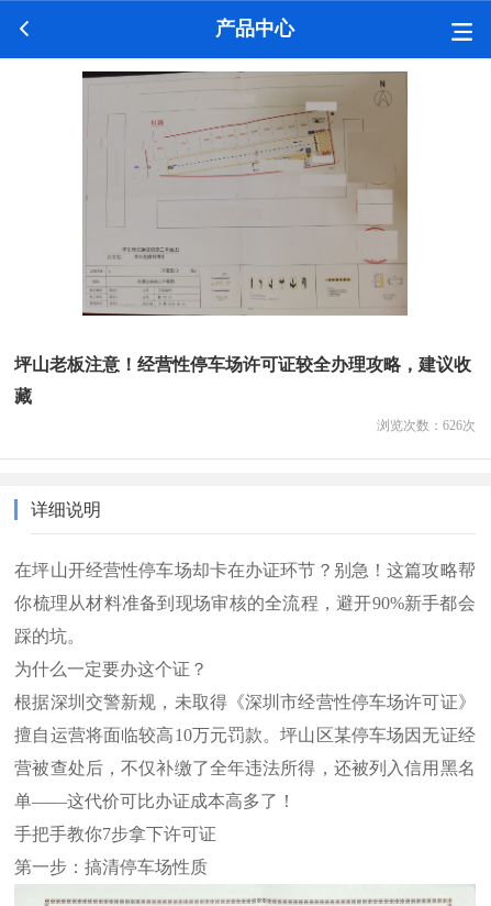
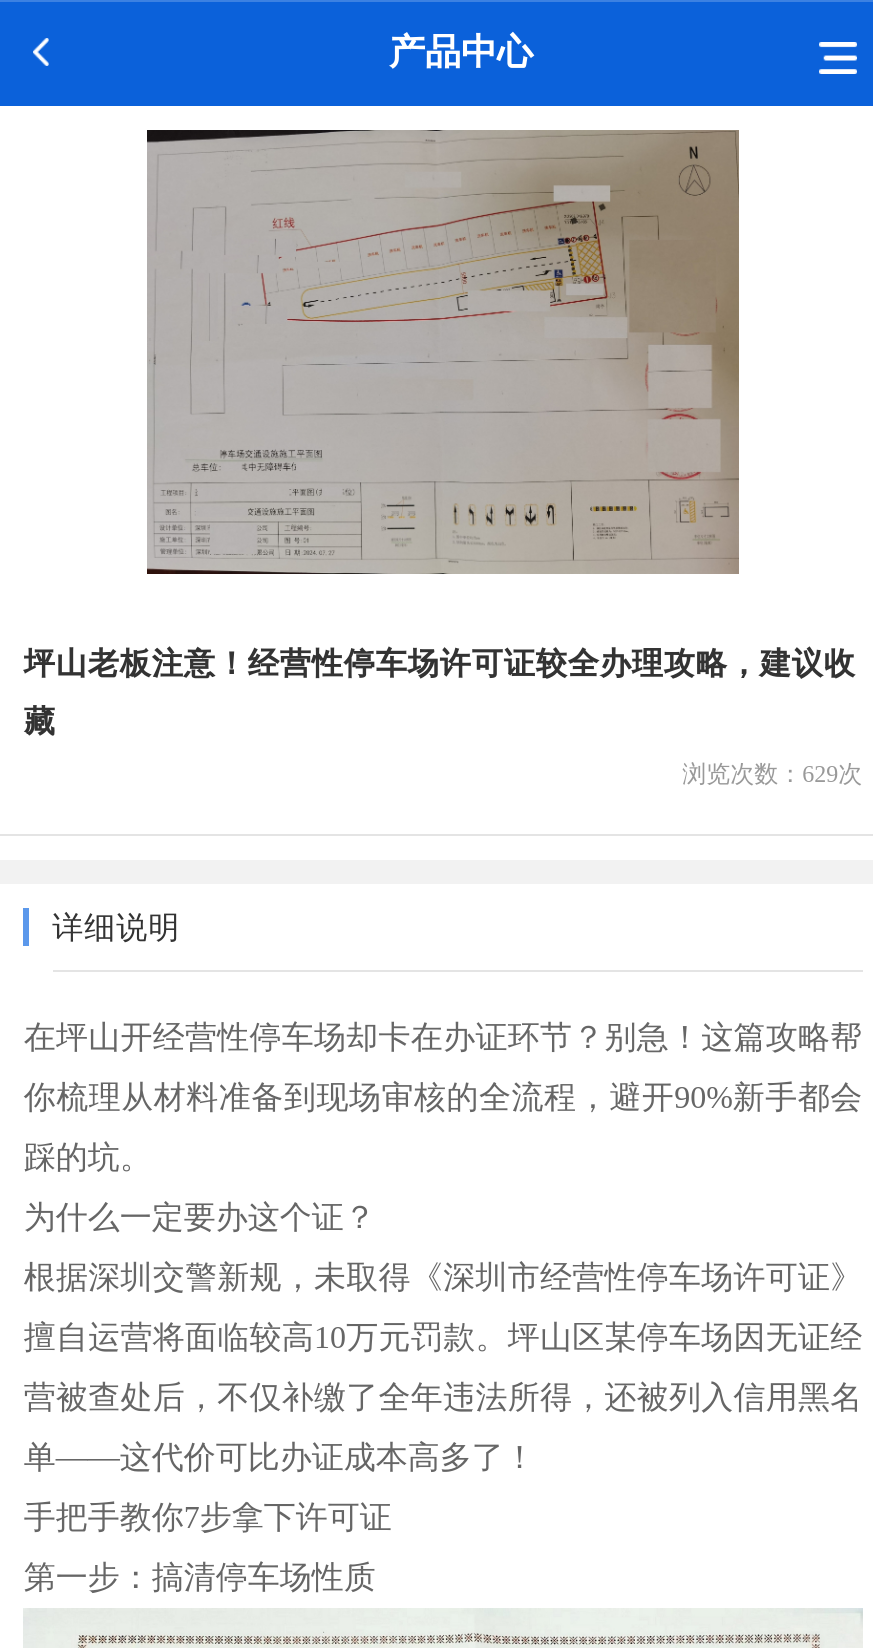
- 浏览次数：626次
+ 浏览次数：629次
